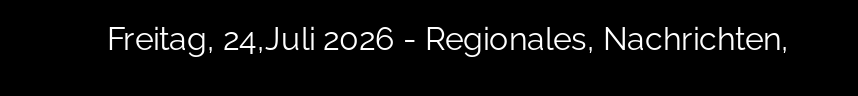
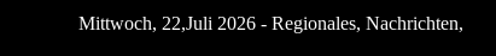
- Freitag, 24,Juli 2026 - Regionales, Nachrichten,
+ Mittwoch, 22,Juli 2026 - Regionales, Nachrichten,
